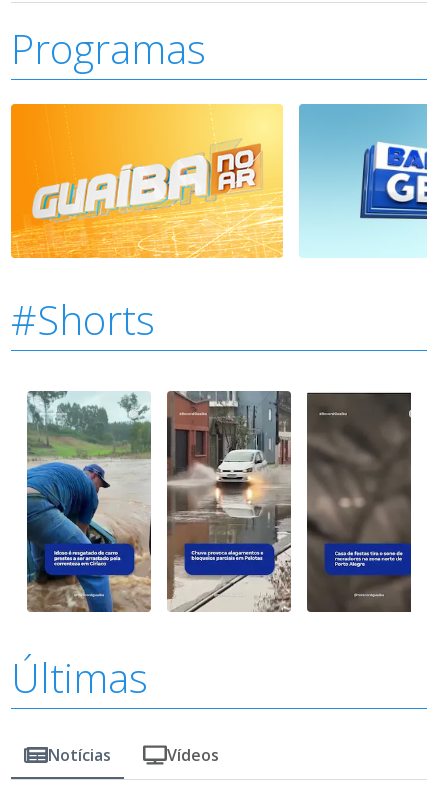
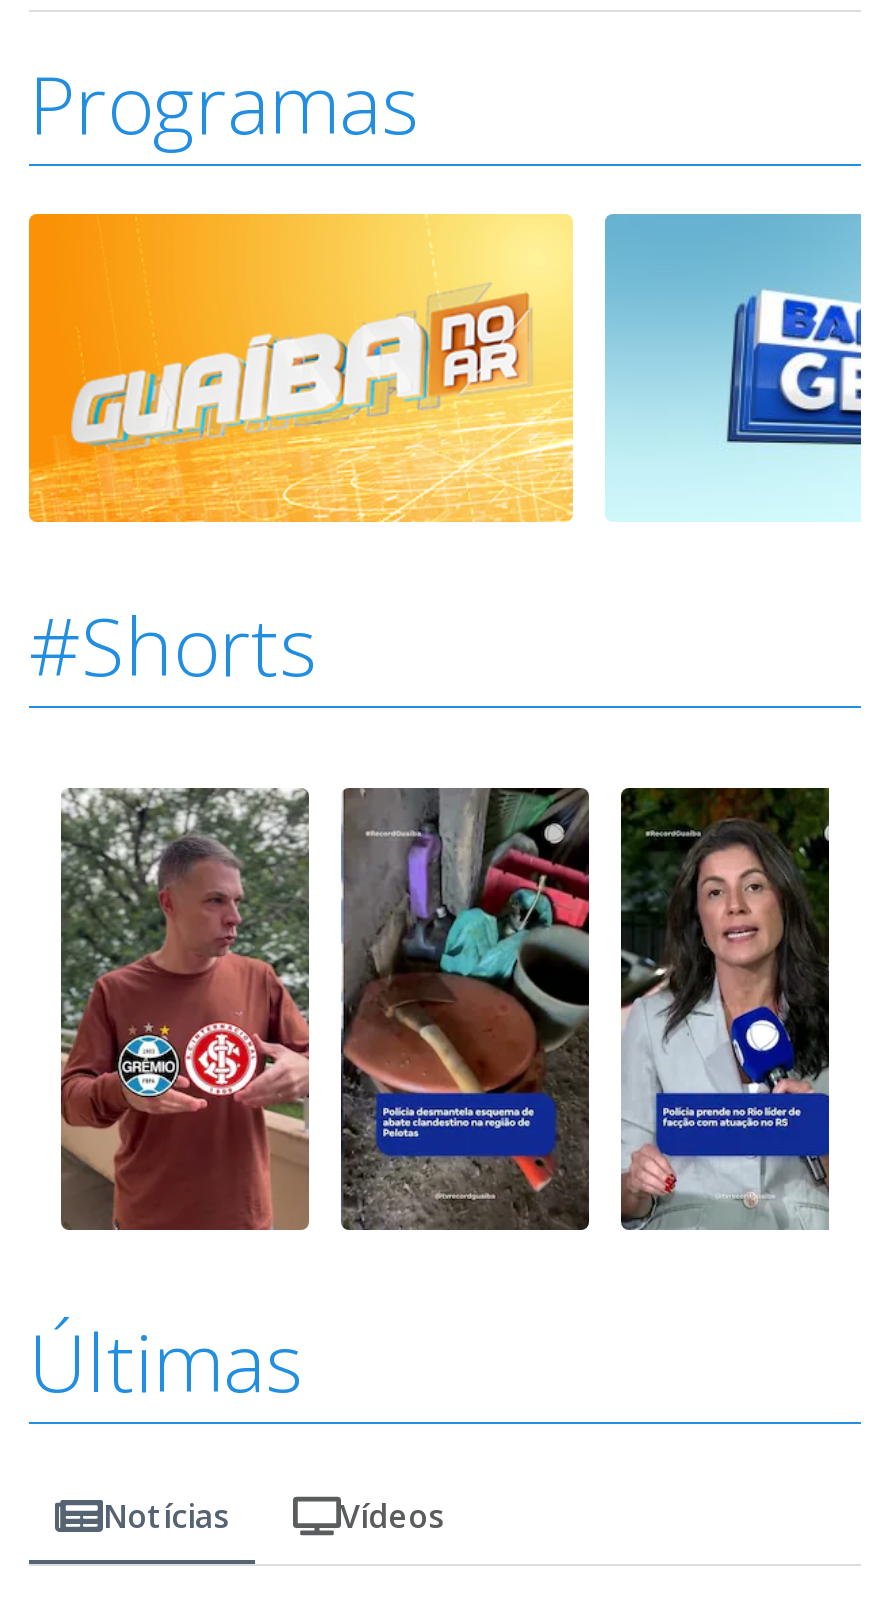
- [image]
+ [image]

- [image]
+ [image]

- [image]
+ [image]
